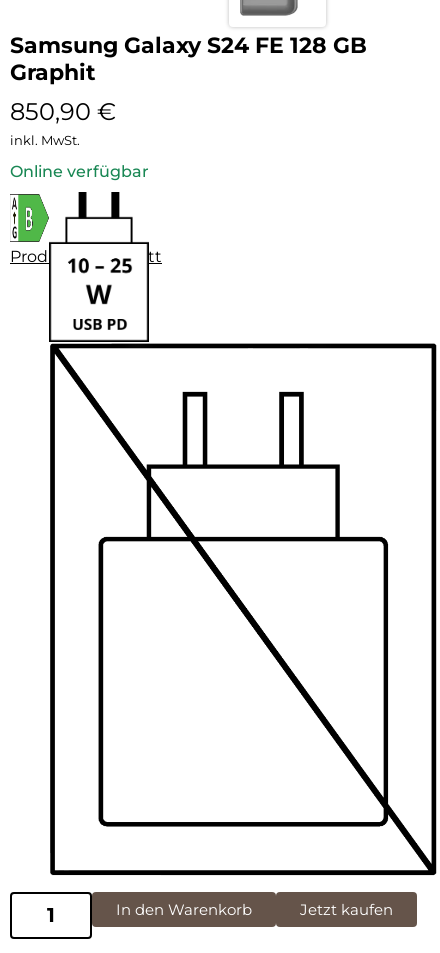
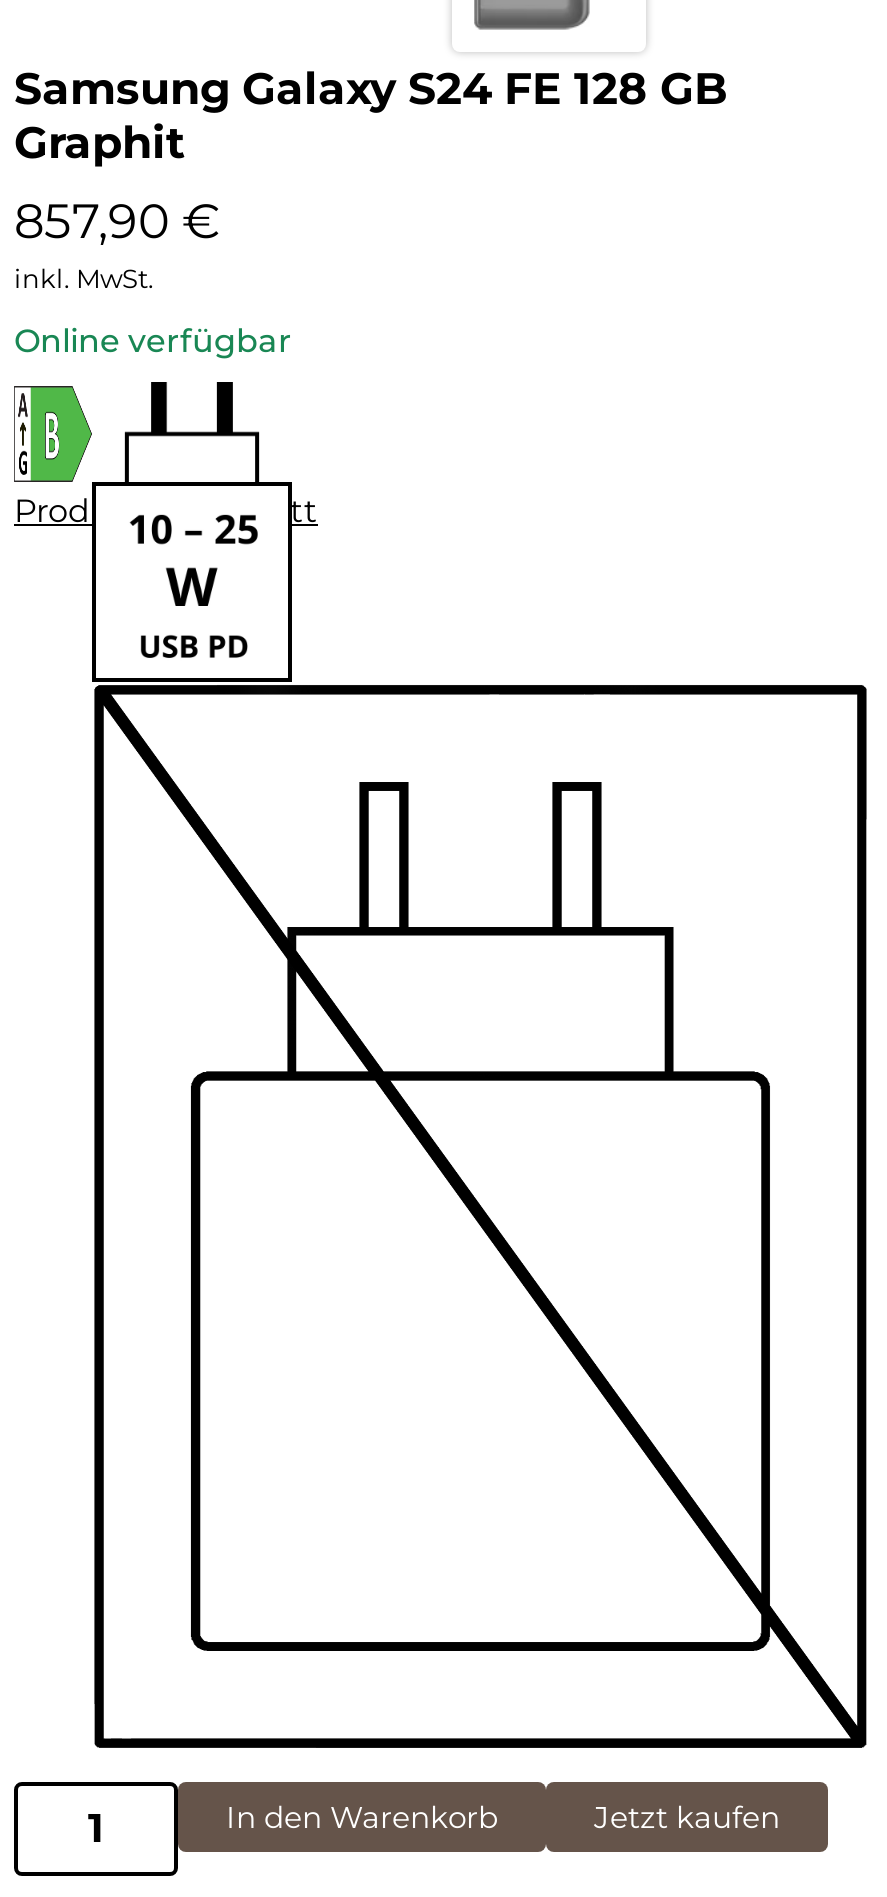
- 850,90 €
+ 857,90 €
